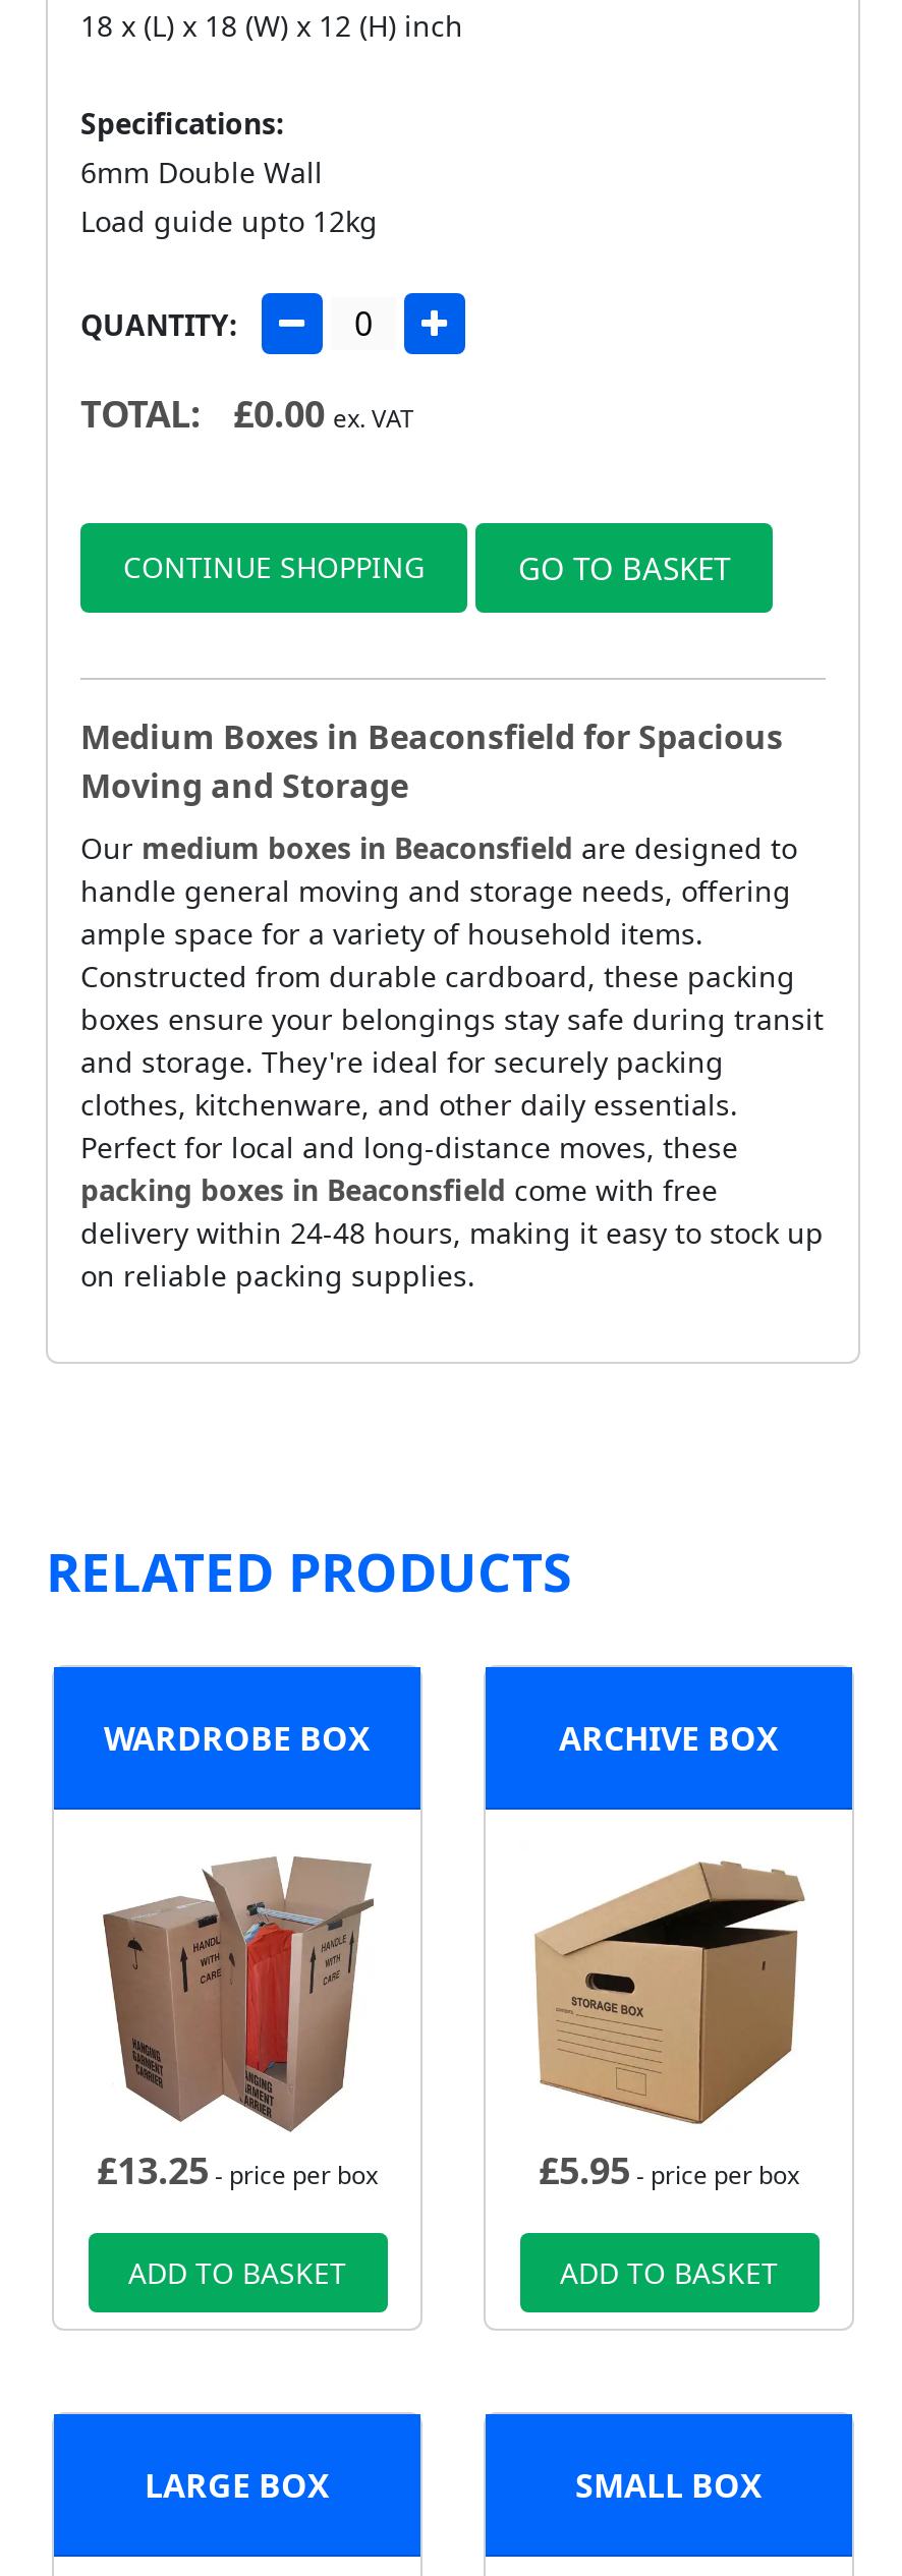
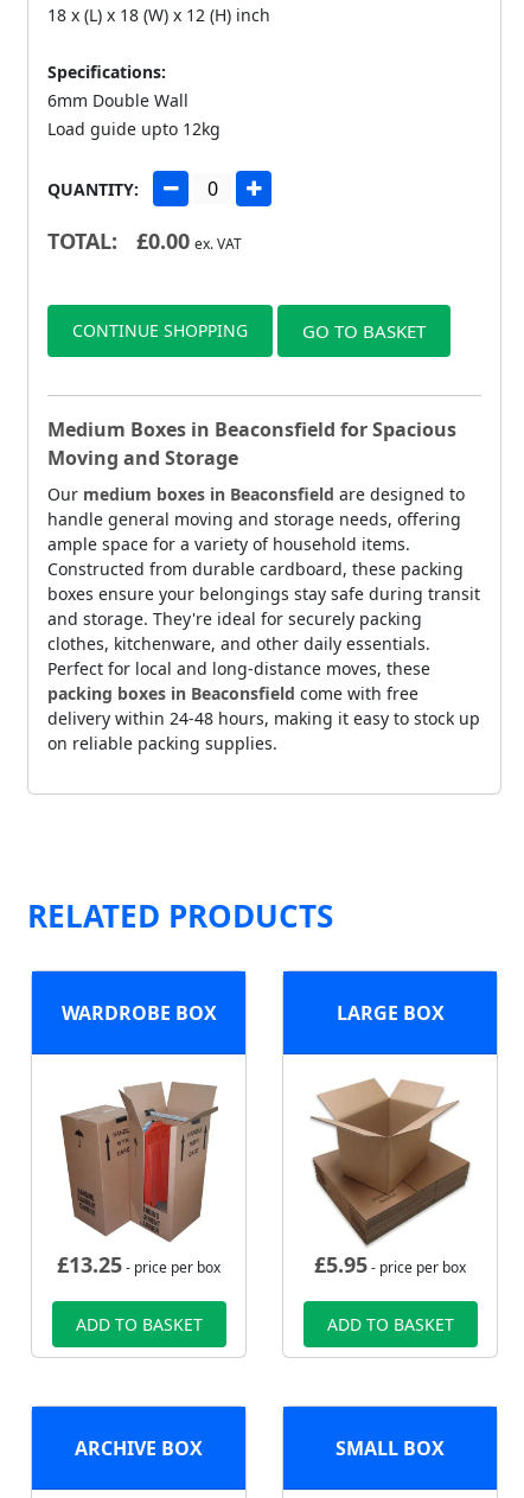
moved down: ARCHIVE BOX

- [image]
+ [image]

moved up: LARGE BOX
